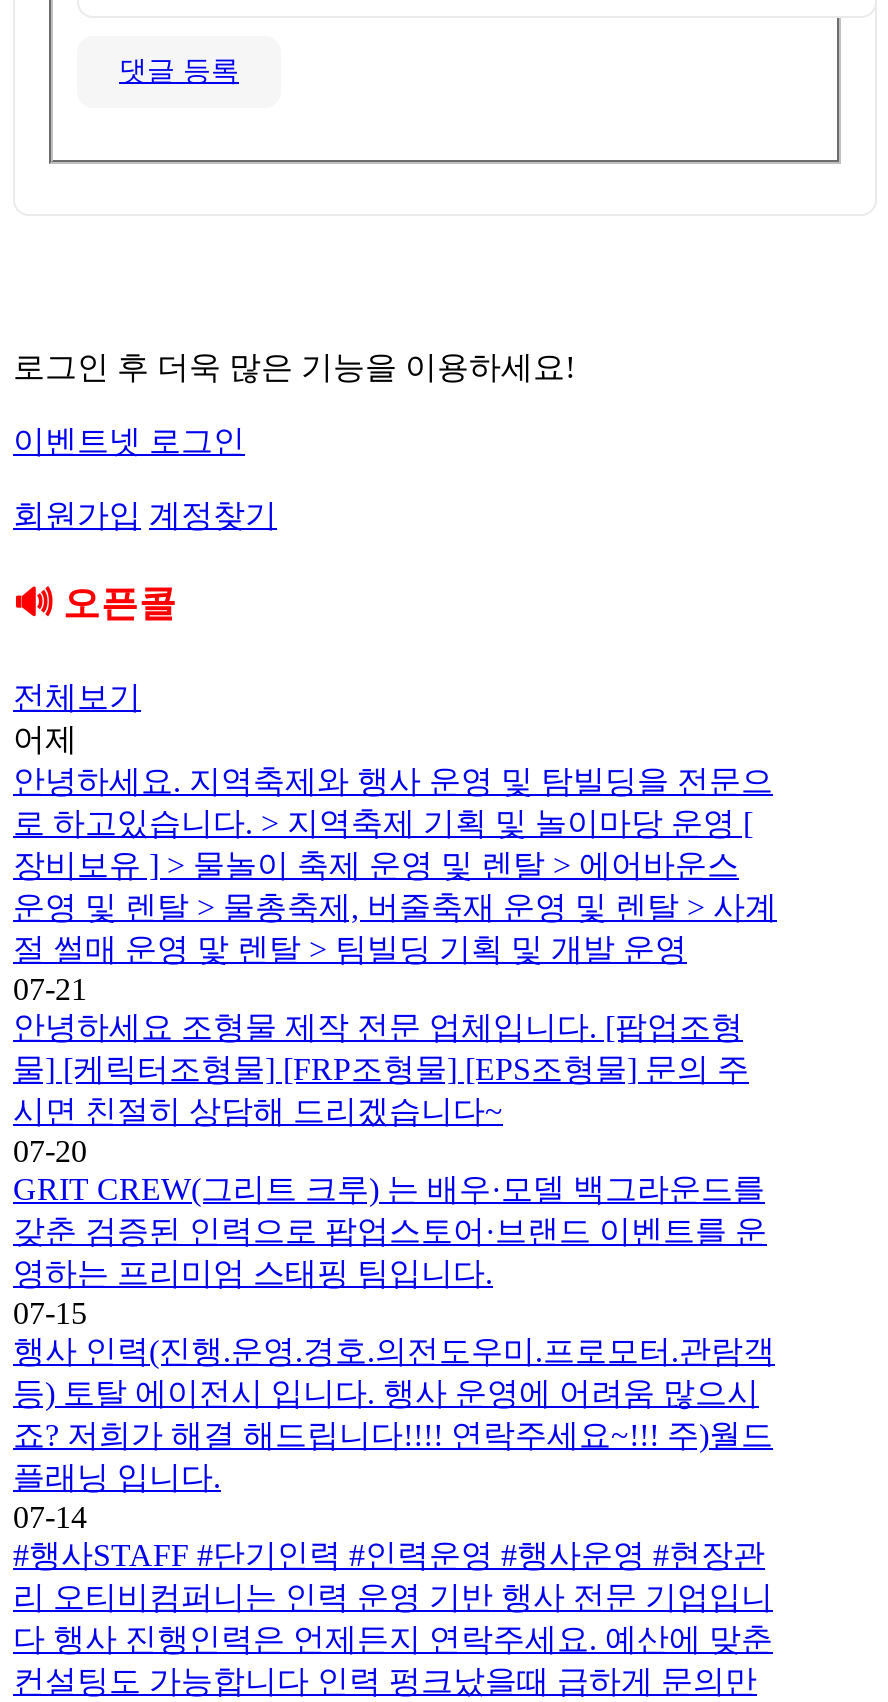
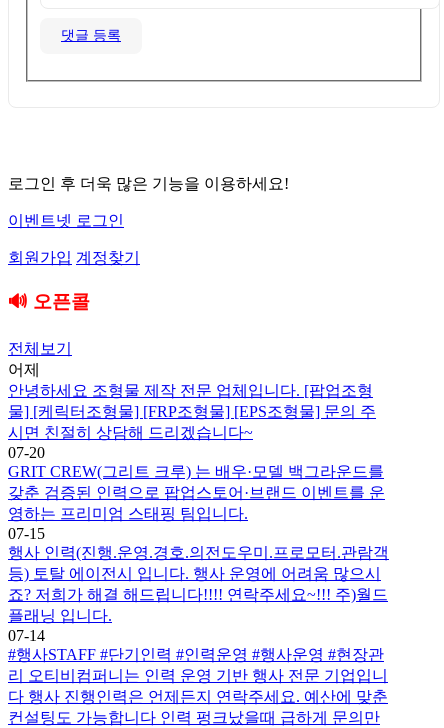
- 안녕하세요. 지역축제와 행사 운영 및 탐빌딩을 전문으
- 로 하고있습니다. > 지역축제 기획 및 놀이마당 운영 [
- 장비보유 ] > 물놀이 축제 운영 및 렌탈 > 에어바운스
- 운영 및 렌탈 > 물총축제, 버줄축재 운영 및 렌탈 > 사계
- 절 썰매 운영 맟 렌탈 > 팀빌딩 기획 및 개발 운영
- 07-21
